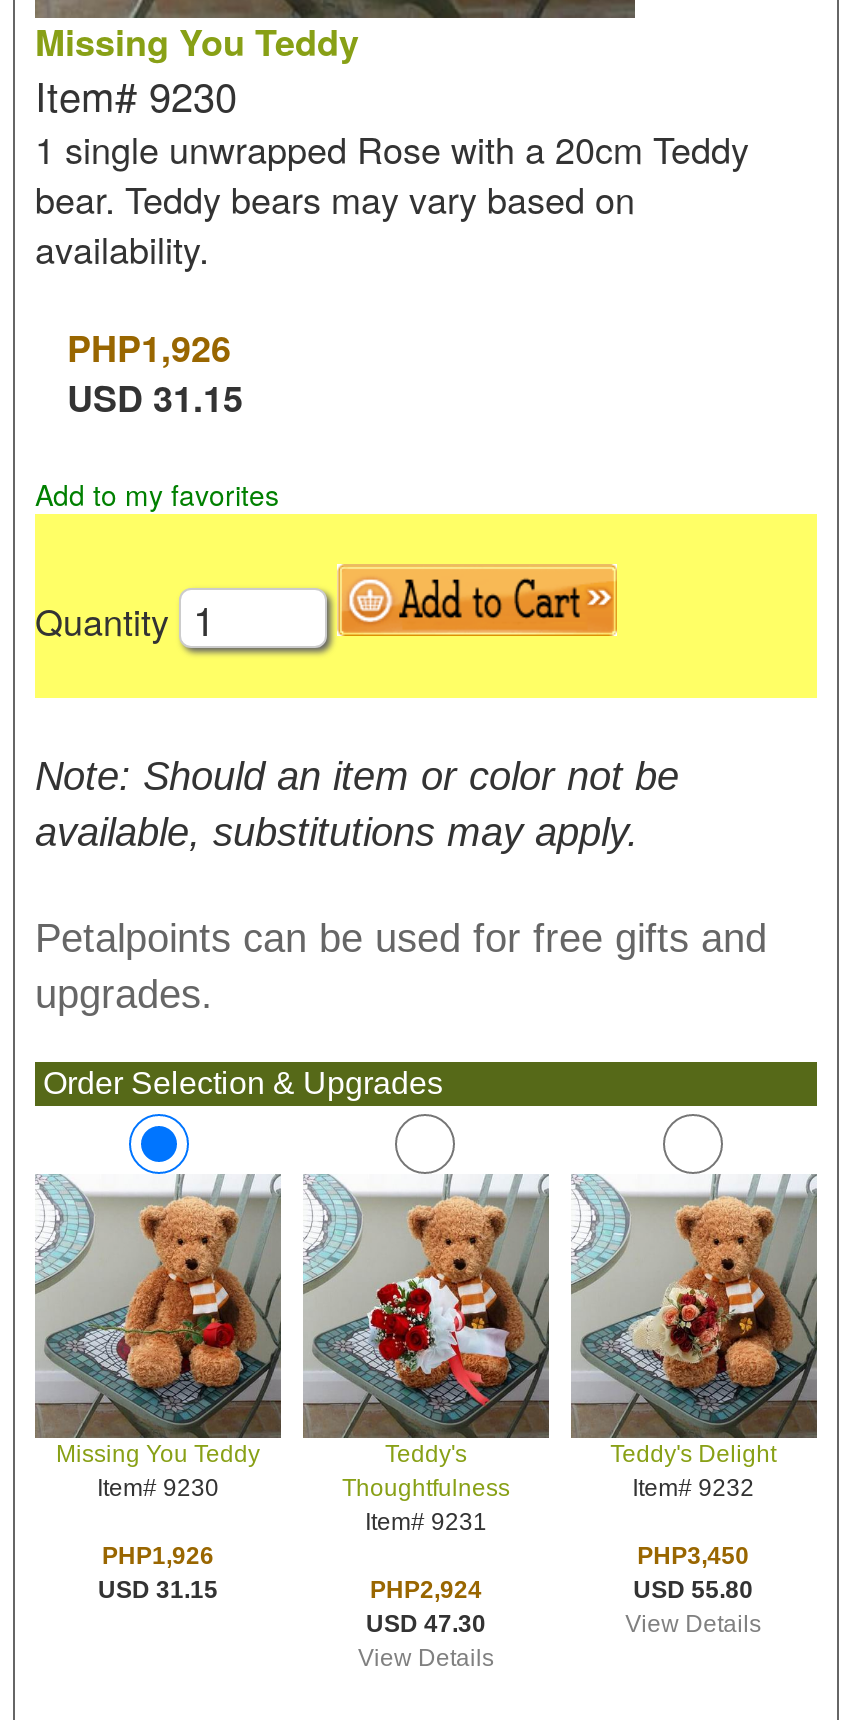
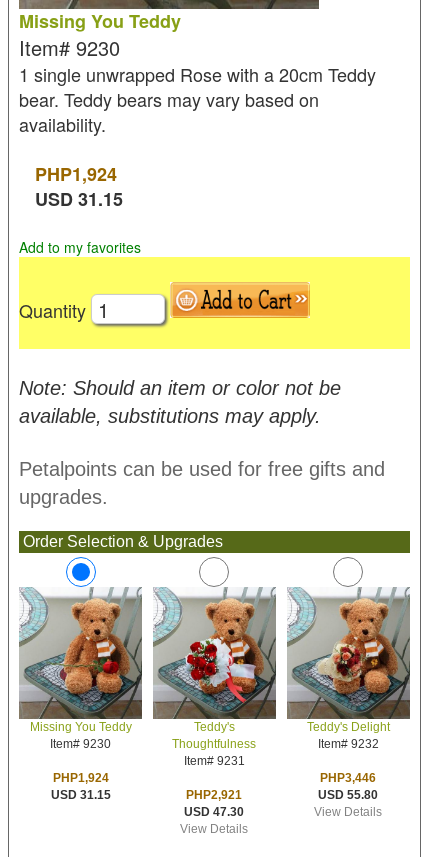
- PHP1,926
+ PHP1,924

- PHP1,926
+ PHP1,924

- PHP3,450
+ PHP3,446

- PHP2,924
+ PHP2,921
